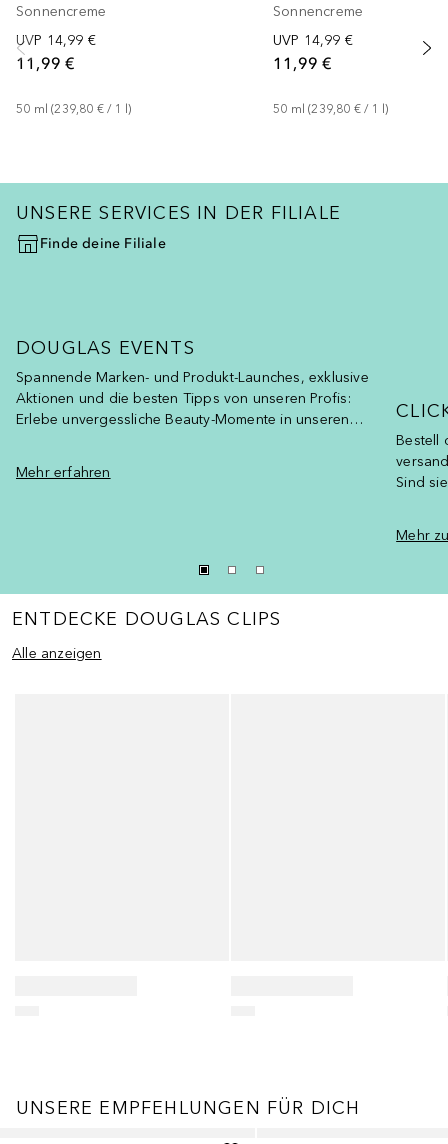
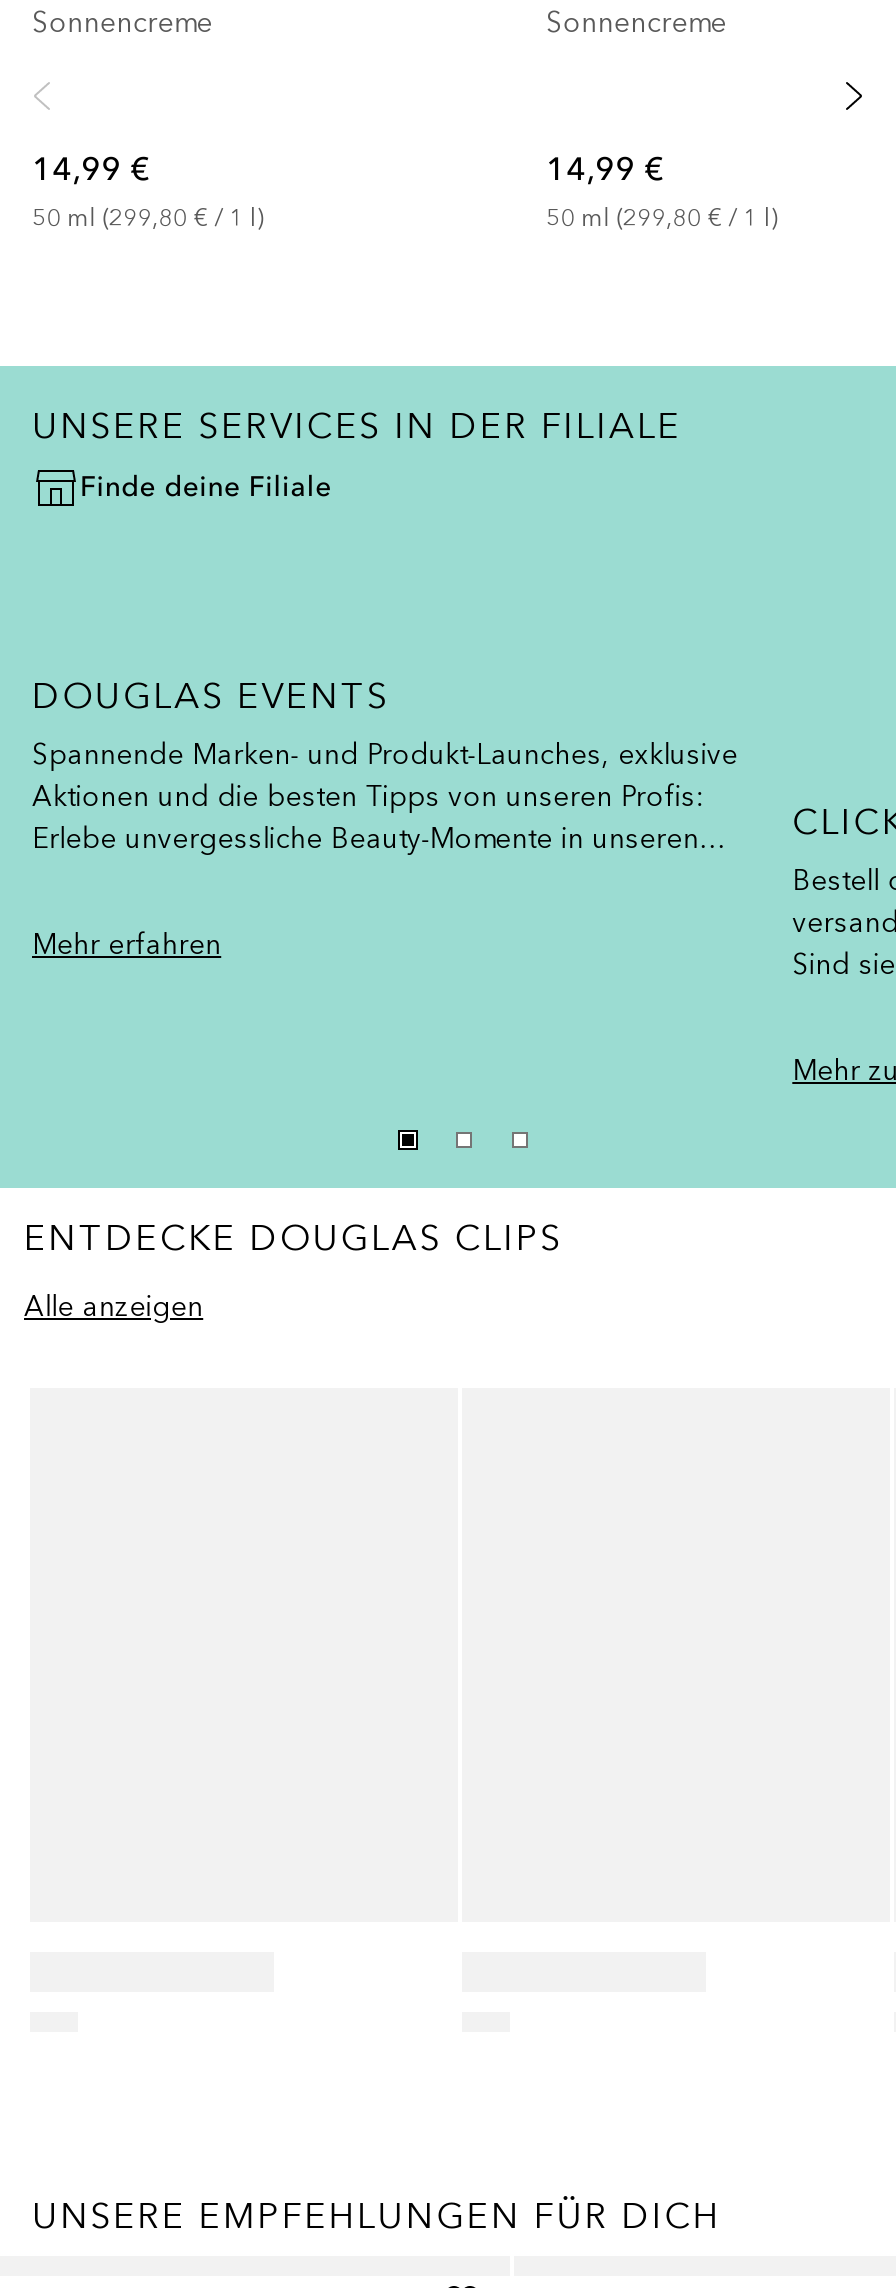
- UVP 14,99 €
- 11,99 €
- 50 ml (239,80 €/ 1 l)
+ 14,99 €
+ 50 ml (299,80 €/ 1 l)

- UVP 14,99 €
- 11,99 €
- 50 ml (239,80 €/ 1 l)
+ 14,99 €
+ 50 ml (299,80 €/ 1 l)
